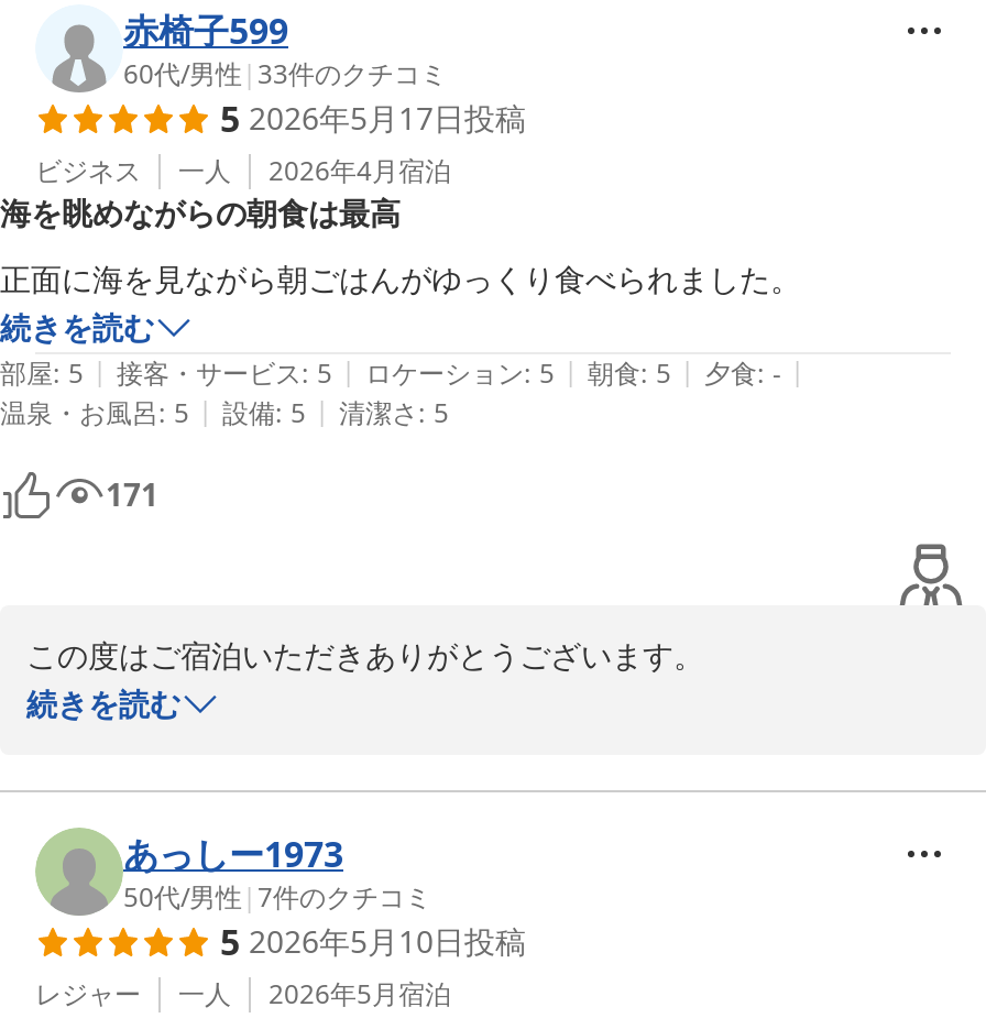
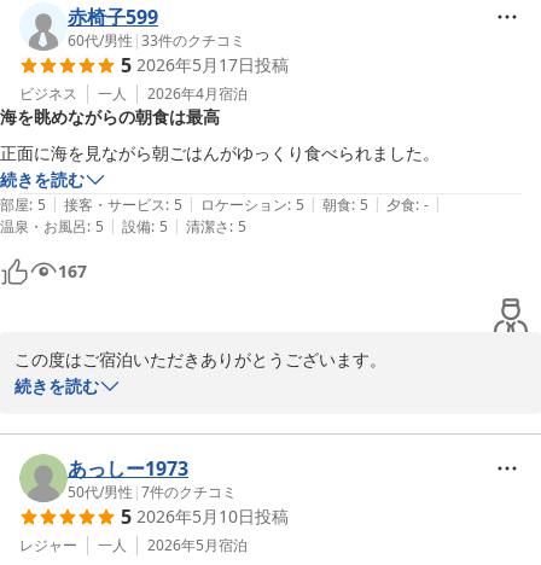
- 171
+ 167
